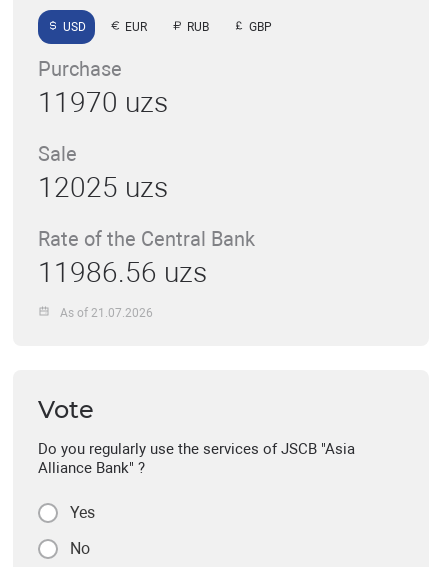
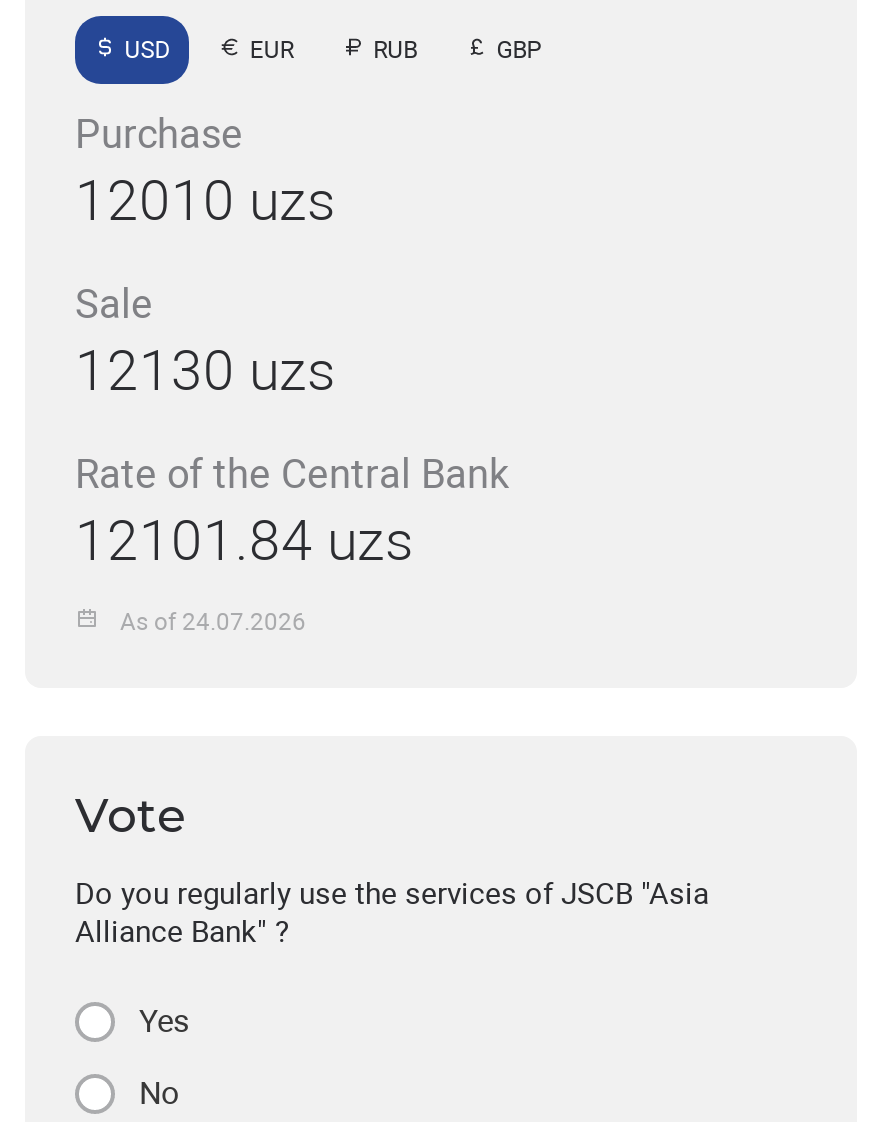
- 11970 uzs
+ 12010 uzs

- 12025 uzs
+ 12130 uzs

- 11986.56 uzs
+ 12101.84 uzs

- As of 21.07.2026
+ As of 24.07.2026
